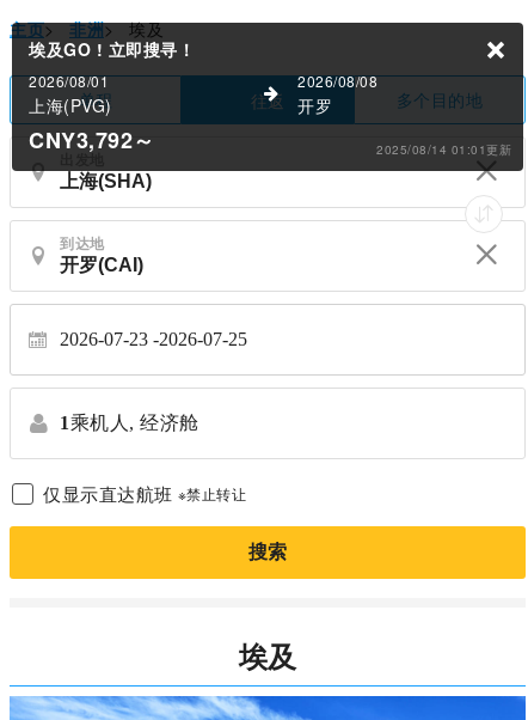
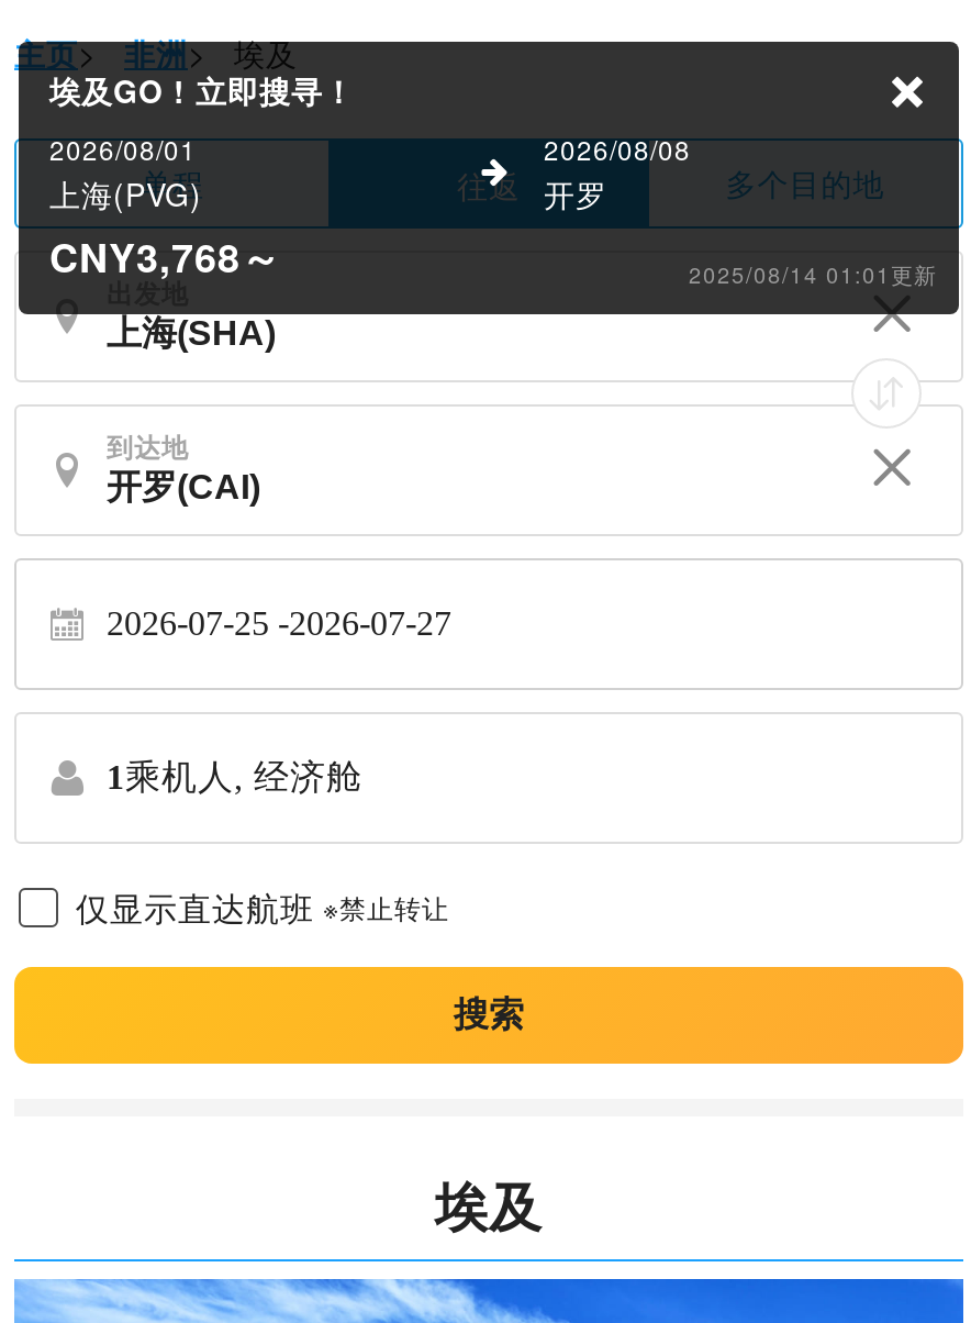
- CNY3,792～
+ CNY3,768～

- 2026-07-23 -2026-07-25
+ 2026-07-25 -2026-07-27
